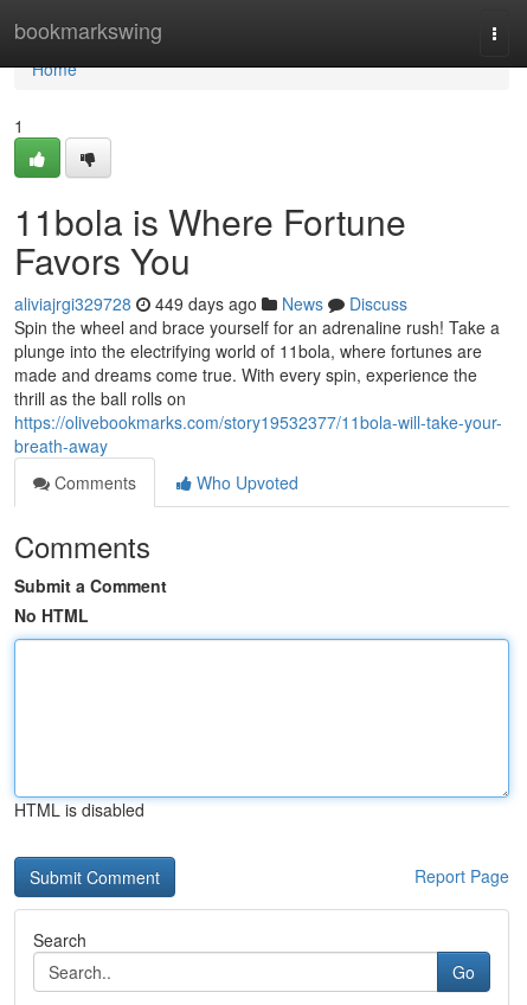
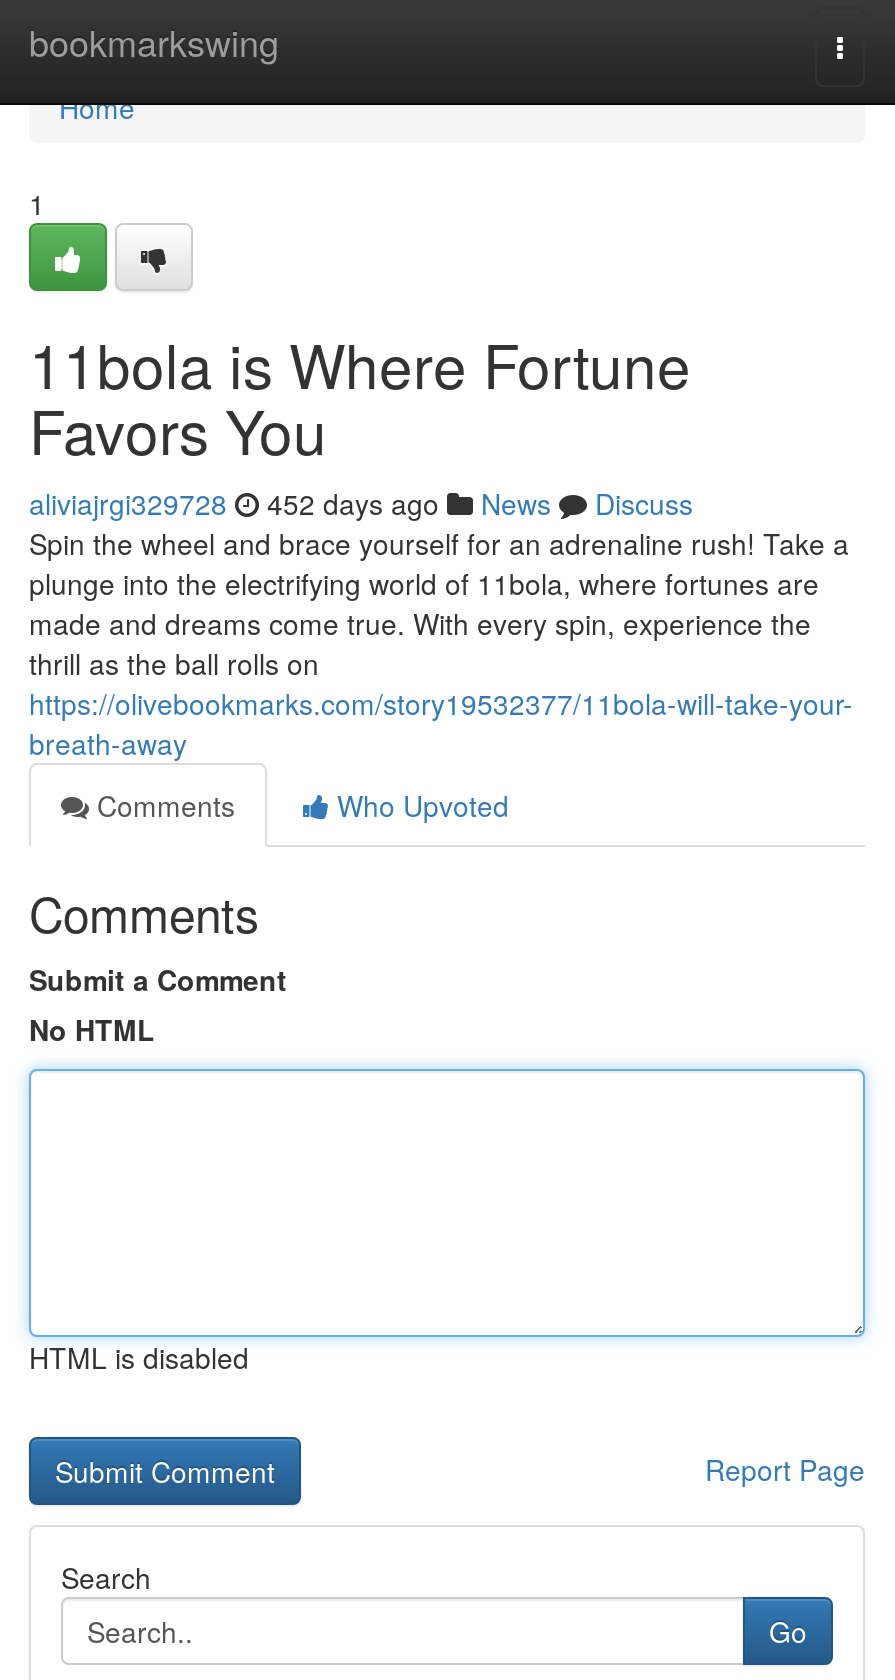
- aliviajrgi329728 449 days ago News Discuss
+ aliviajrgi329728 452 days ago News Discuss
